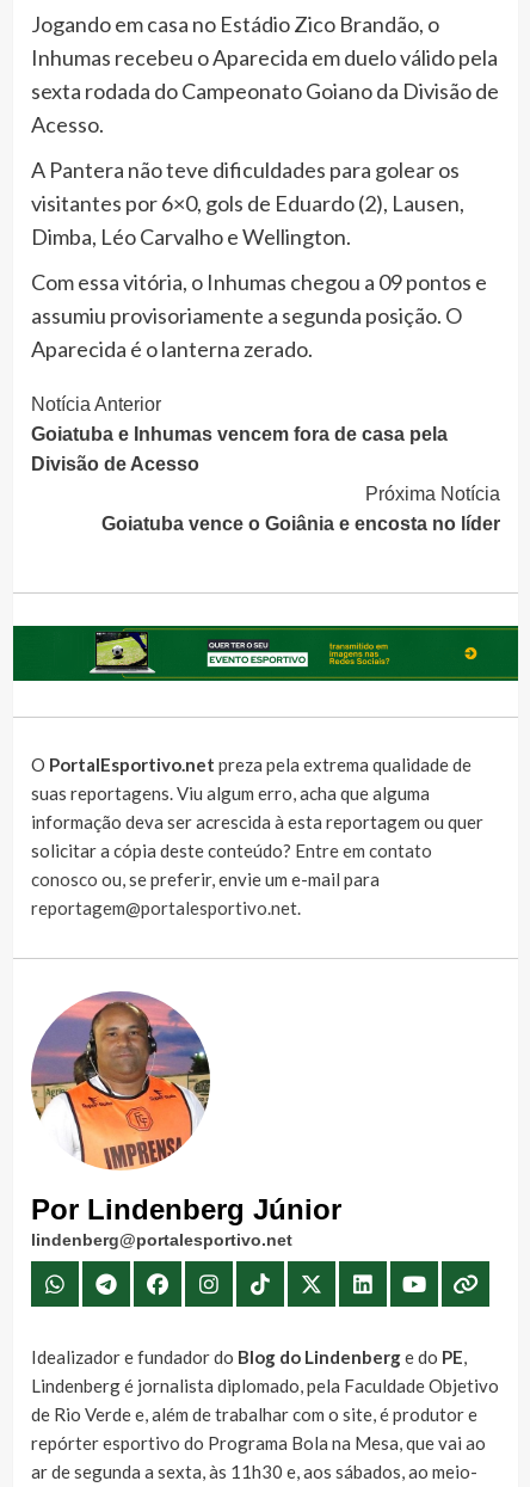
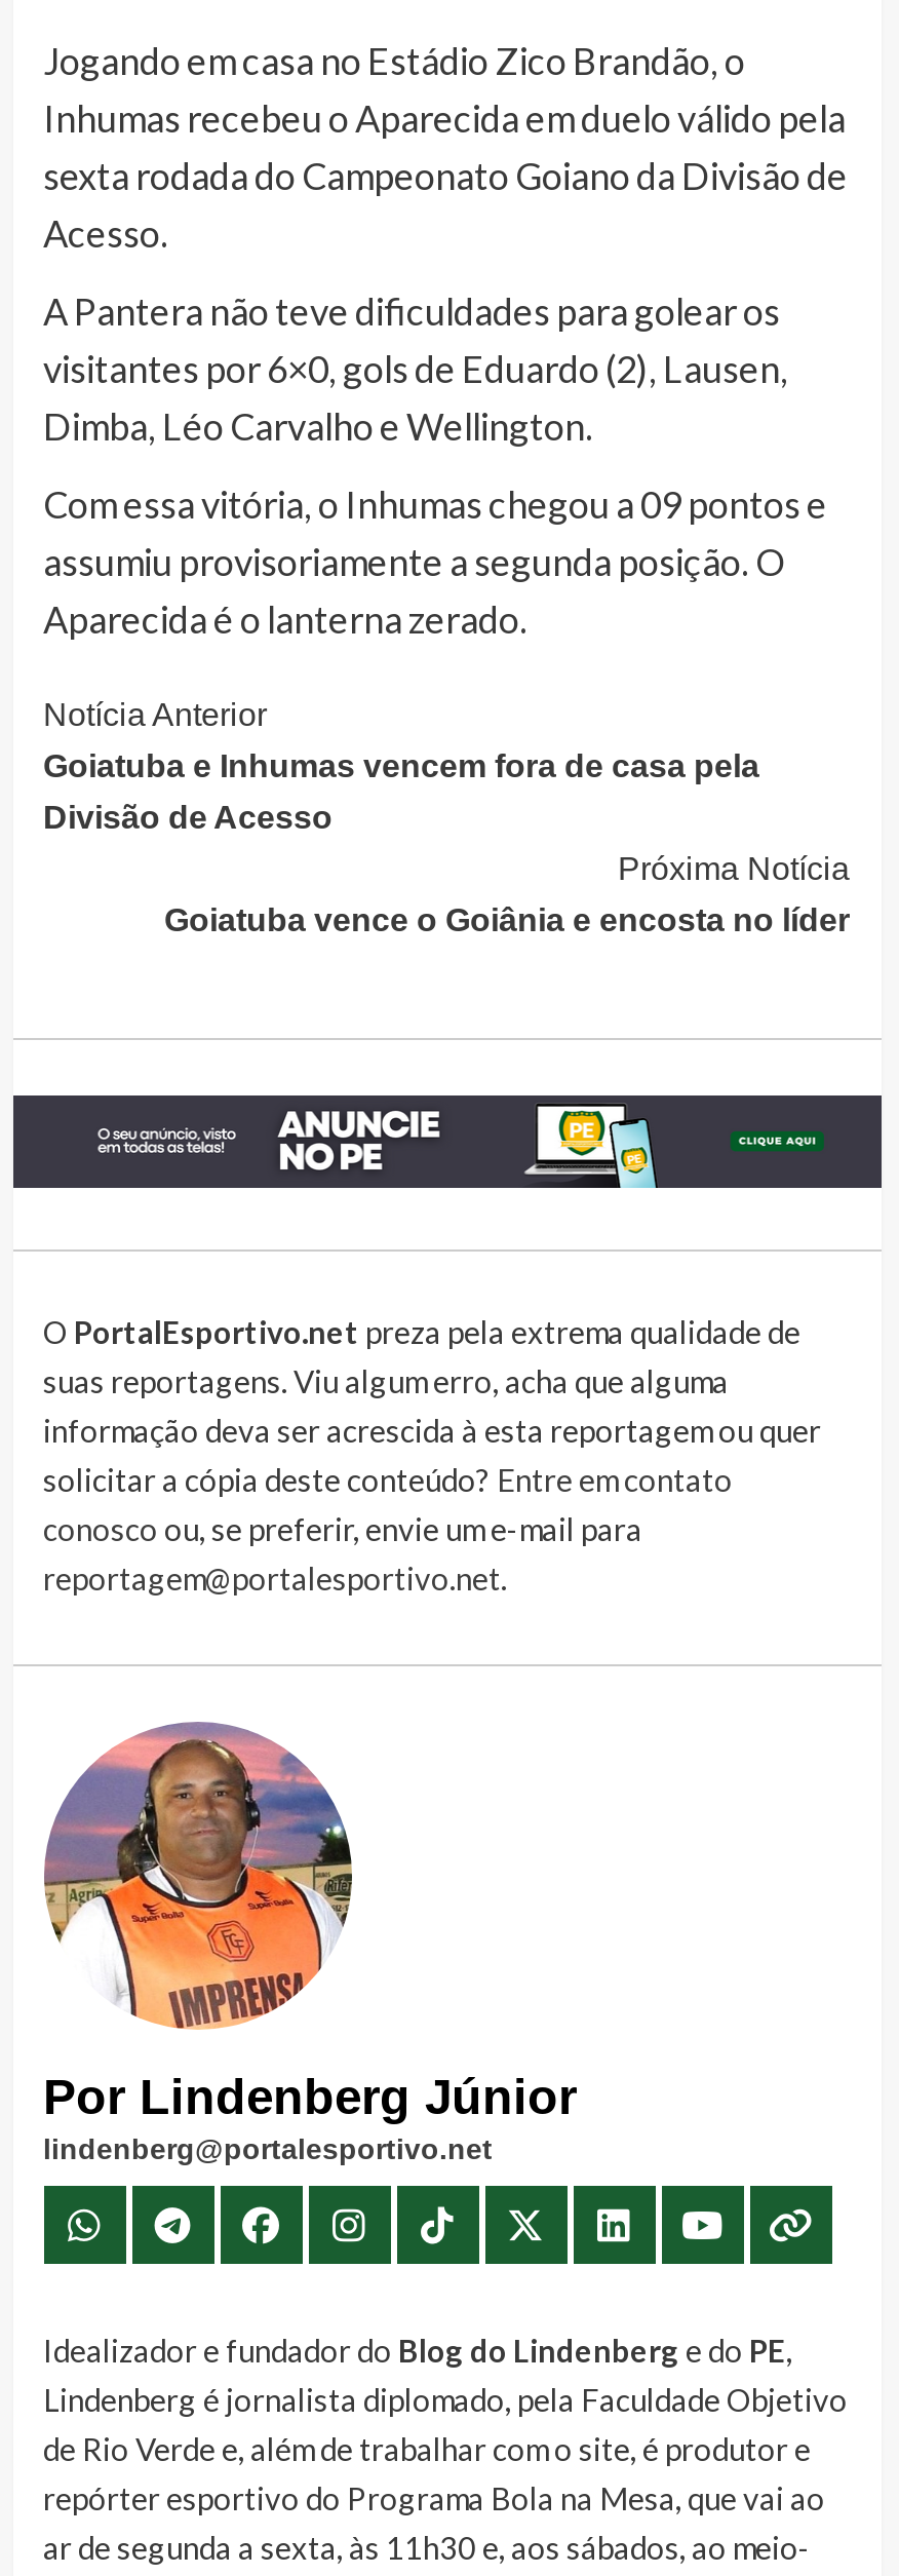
- [image]
+ [image]
